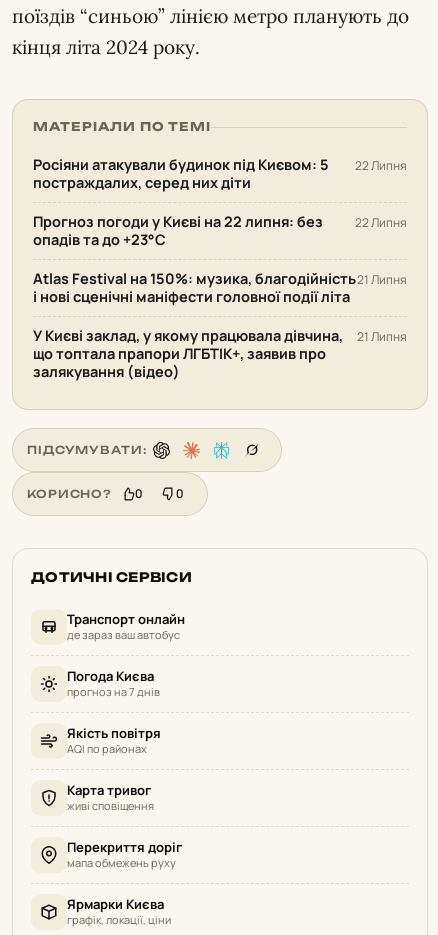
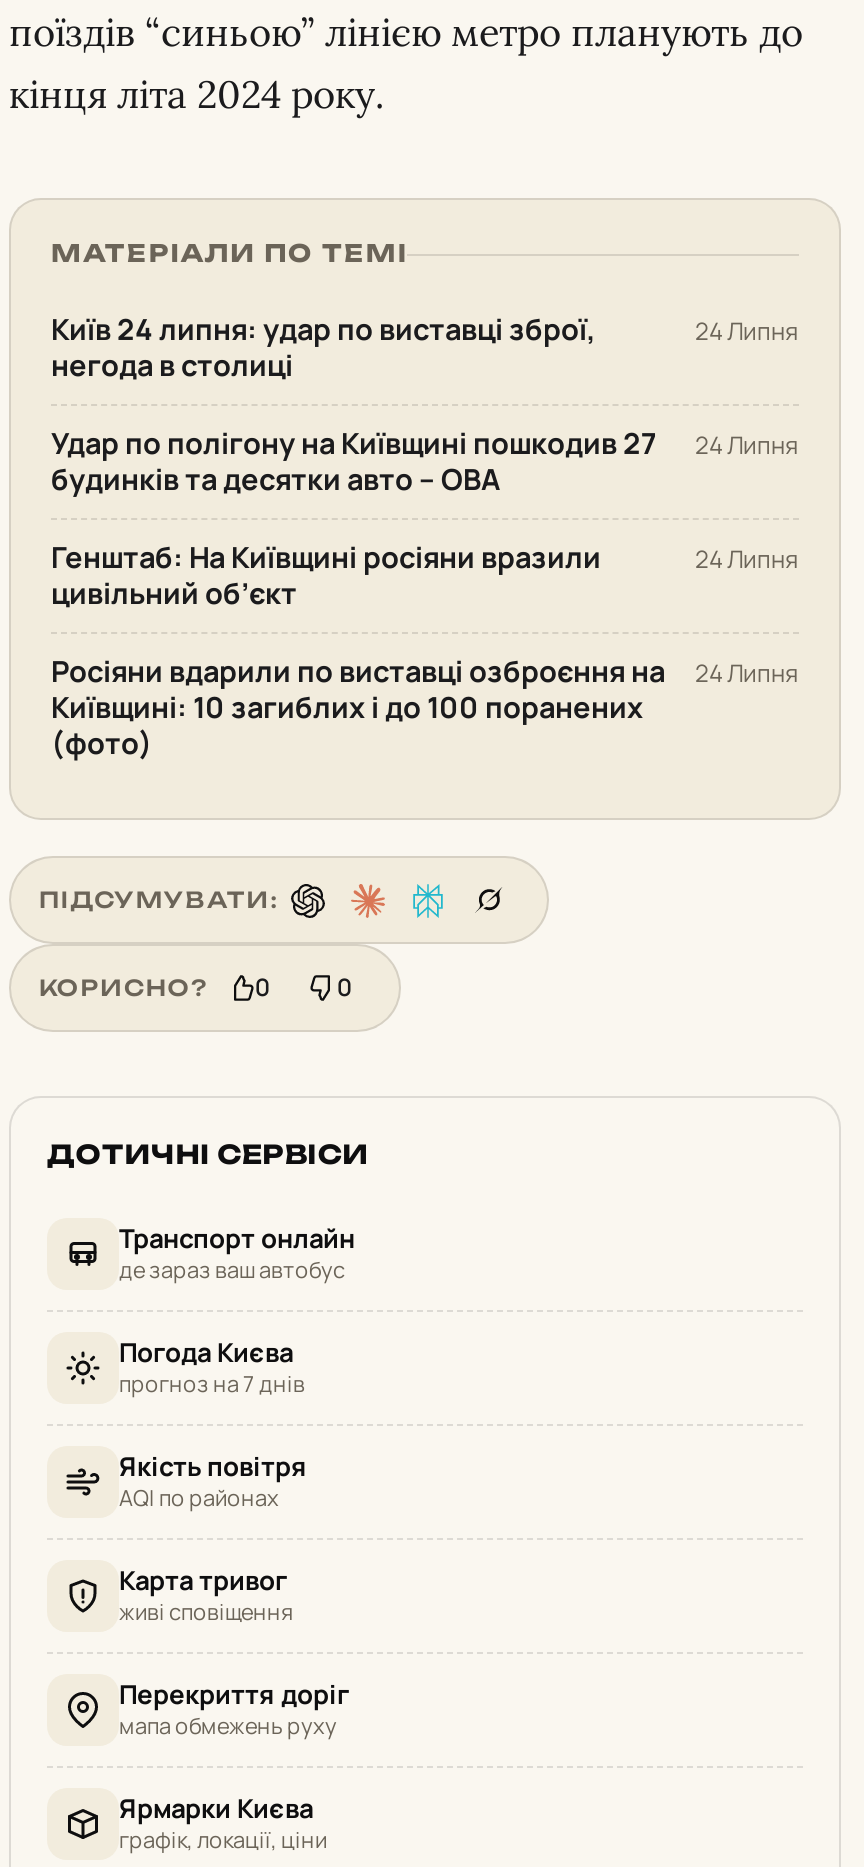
- Росіяни атакували будинок під Києвом: 5
- постраждалих, серед них діти
+ Київ 24 липня: удар по виставці зброї,
+ негода в столиці

- 22 Липня
+ 24 Липня

- Прогноз погоди у Києві на 22 липня: без
- опадів та до +23°С
+ Удар по полігону на Київщині пошкодив 27
+ будинків та десятки авто – ОВА

- 22 Липня
+ 24 Липня

- Atlas Festival на 150%: музика, благодійність
- і нові сценічні маніфести головної події літа
+ Генштаб: На Київщині росіяни вразили
+ цивільний об’єкт

- 21 Липня
+ 24 Липня

- У Києві заклад, у якому працювала дівчина,
- що топтала прапори ЛГБТІК+, заявив про
- залякування (відео)
+ Росіяни вдарили по виставці озброєння на
+ Київщині: 10 загиблих і до 100 поранених
+ (фото)

- 21 Липня
+ 24 Липня
